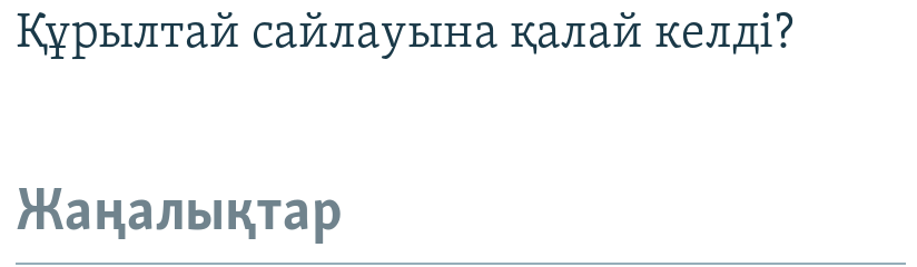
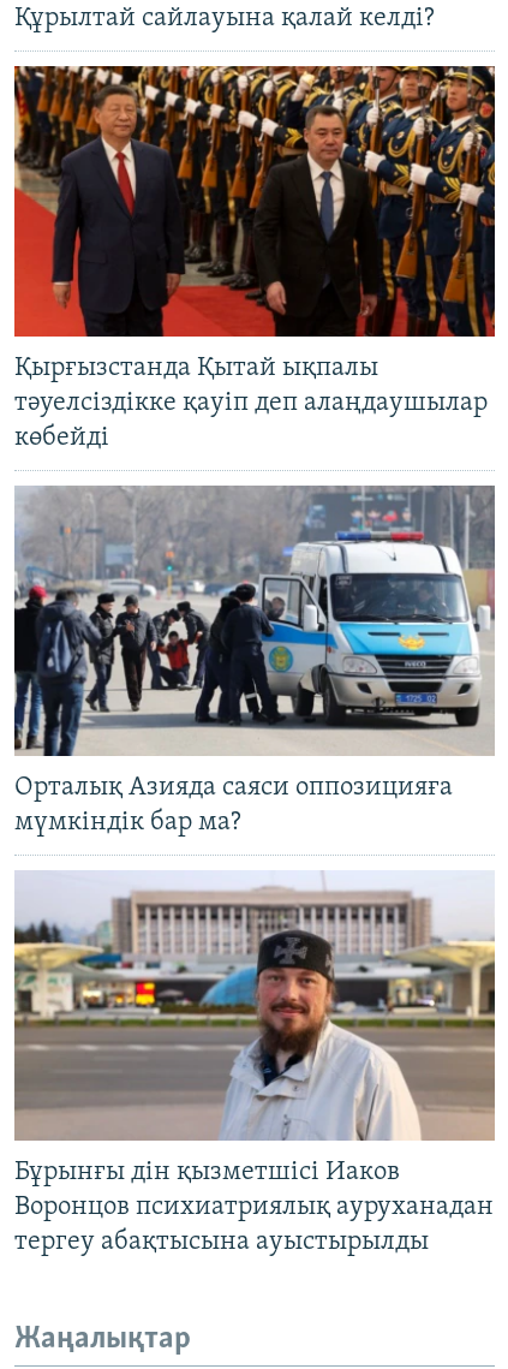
+ [image]
+ Қырғызстанда Қытай ықпалы
+ тәуелсіздікке қауіп деп алаңдаушылар
+ көбейді

+ [image]
+ Орталық Азияда саяси оппозицияға
+ мүмкіндік бар ма?

+ [image]
+ Бұрынғы дін қызметшісі Иаков
+ Воронцов психиатриялық ауруханадан
+ тергеу абақтысына ауыстырылды
